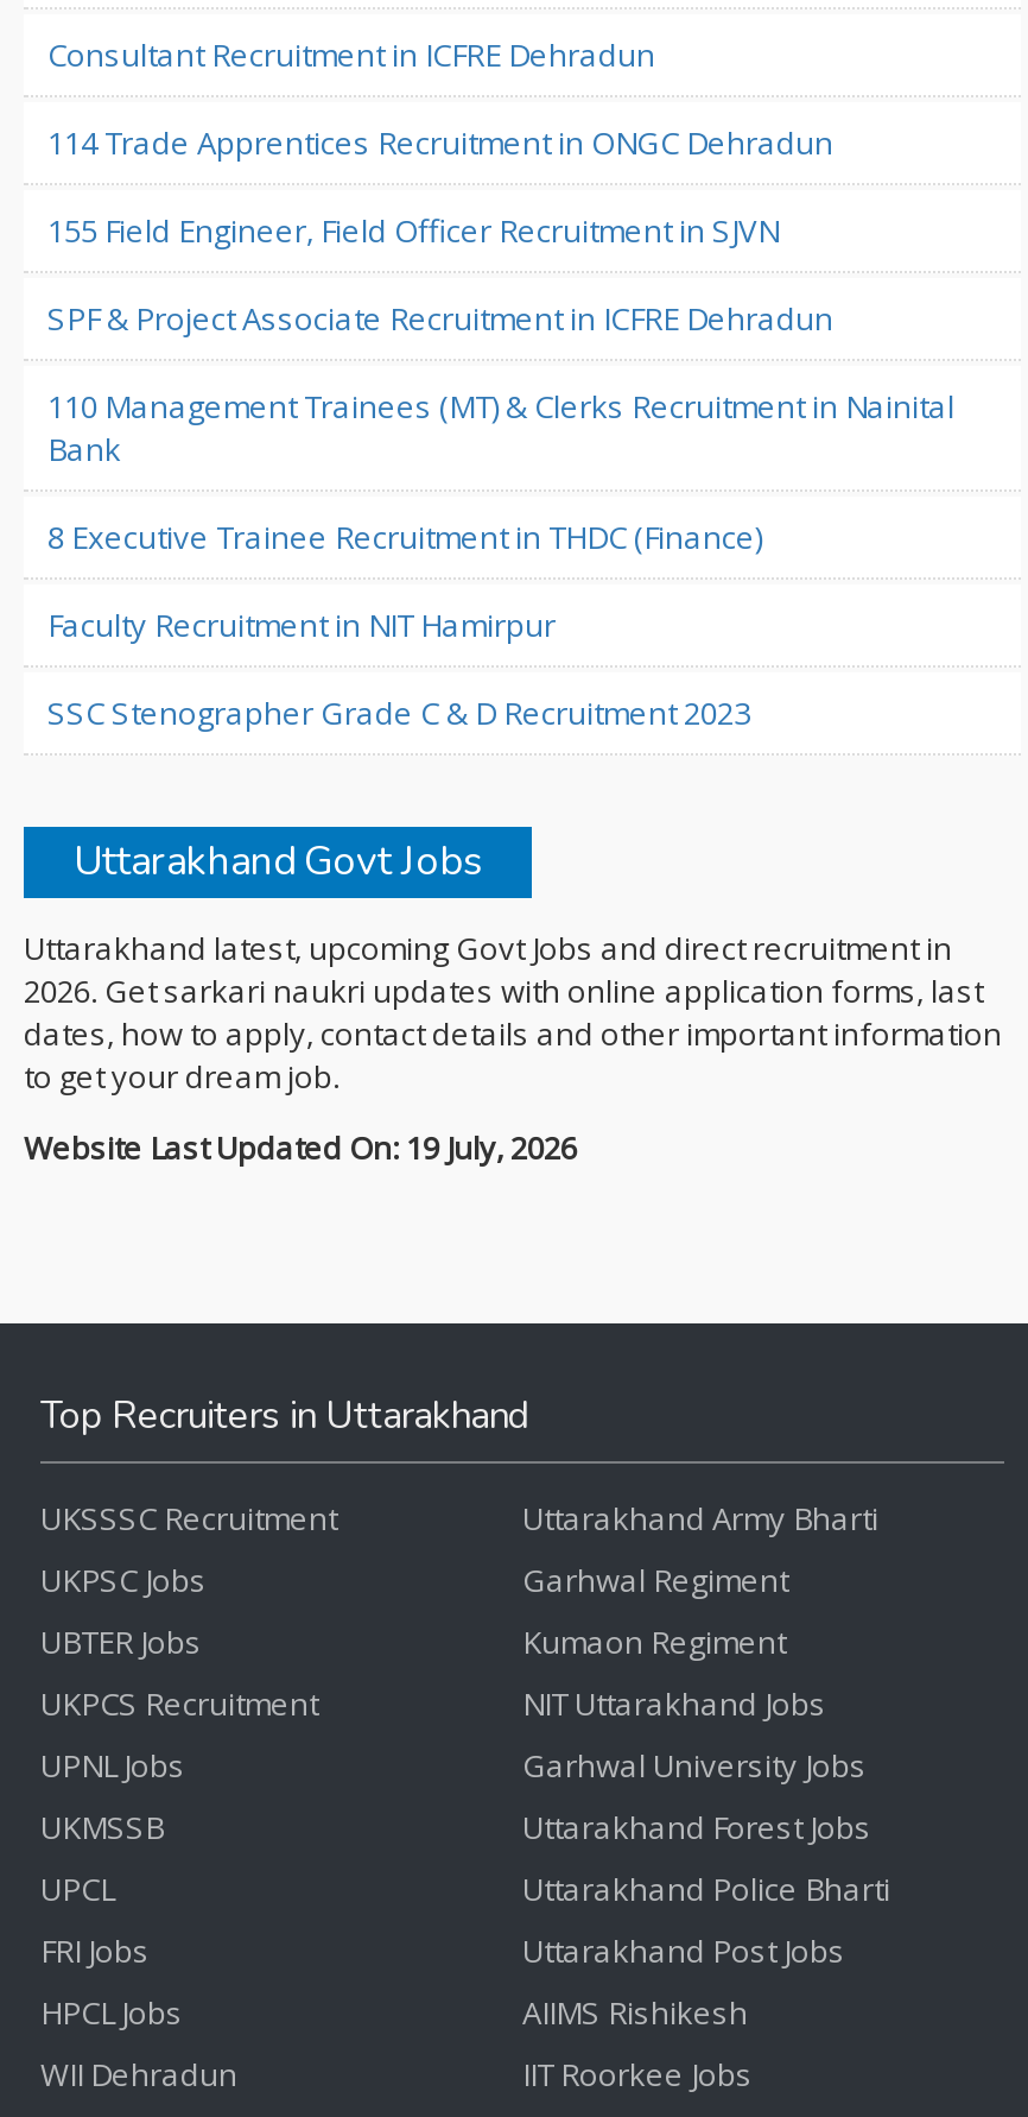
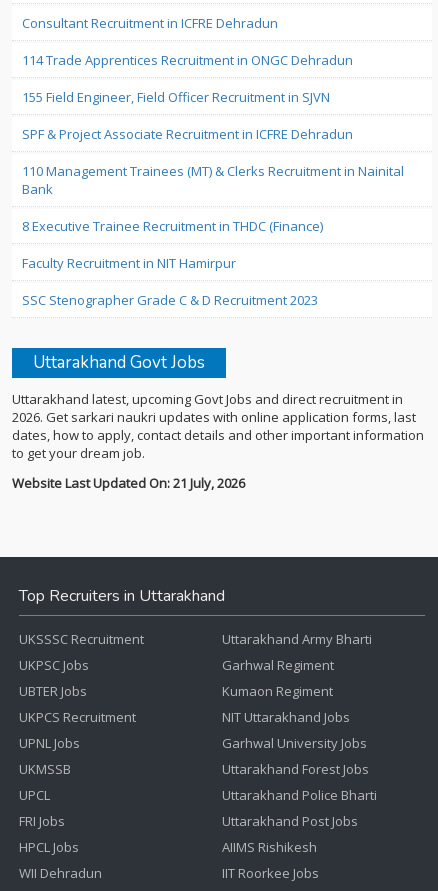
- Website Last Updated On: 19 July, 2026
+ Website Last Updated On: 21 July, 2026
